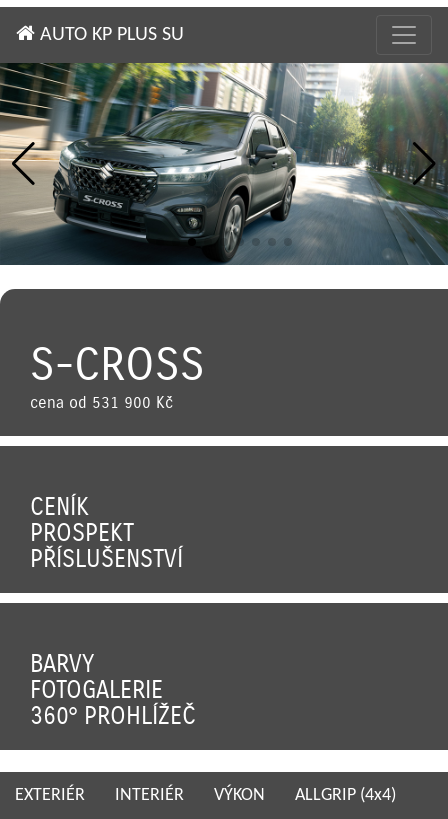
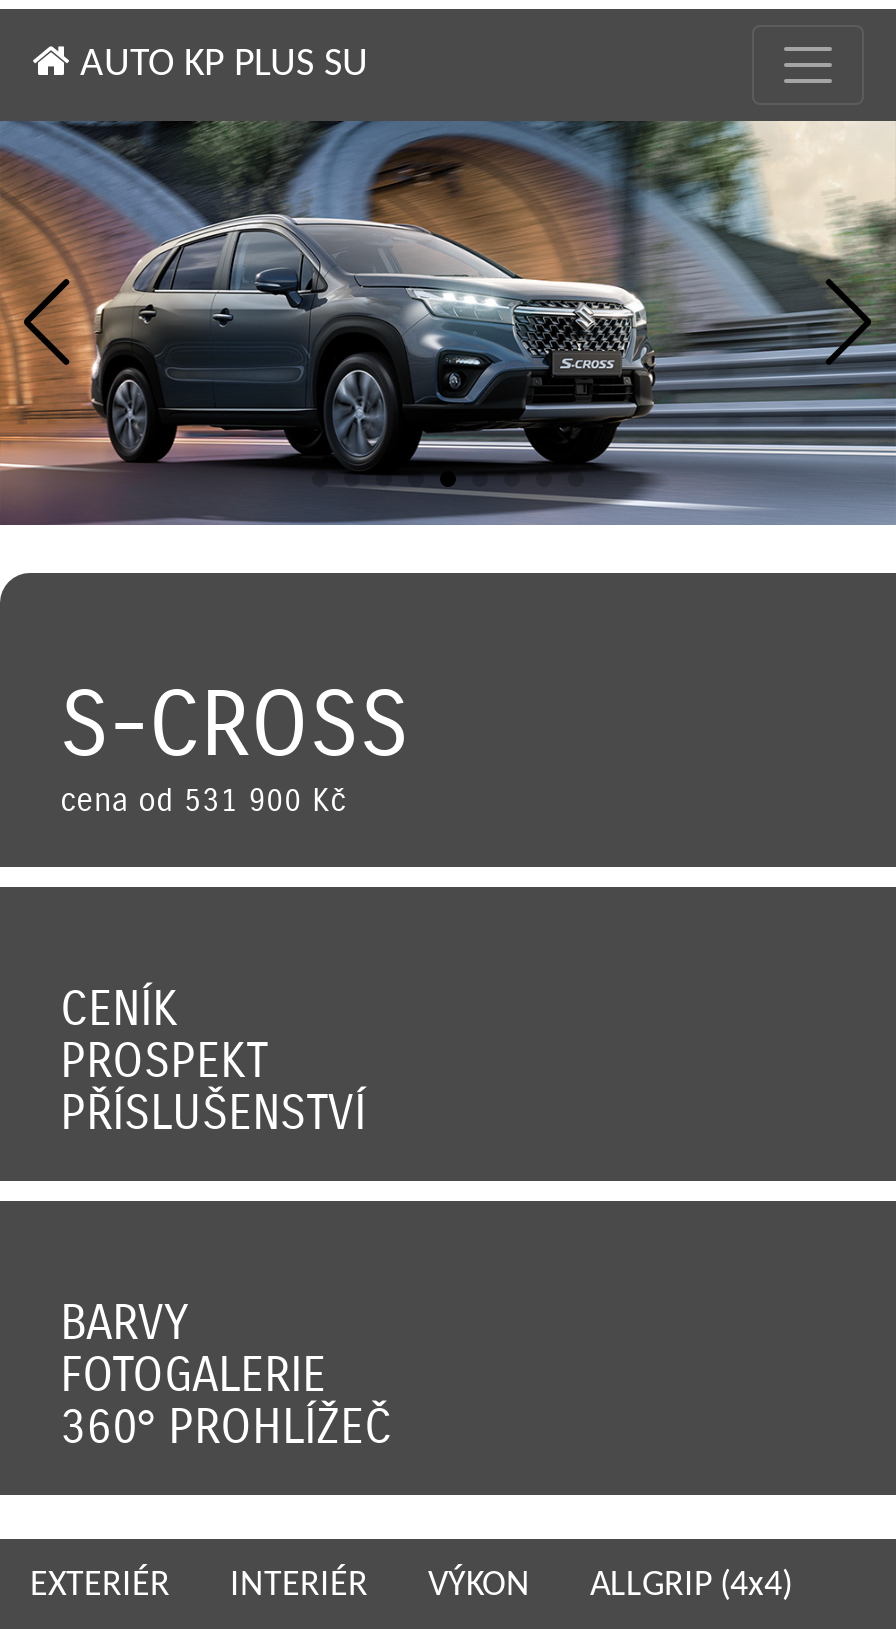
- [image]
+ [image]
